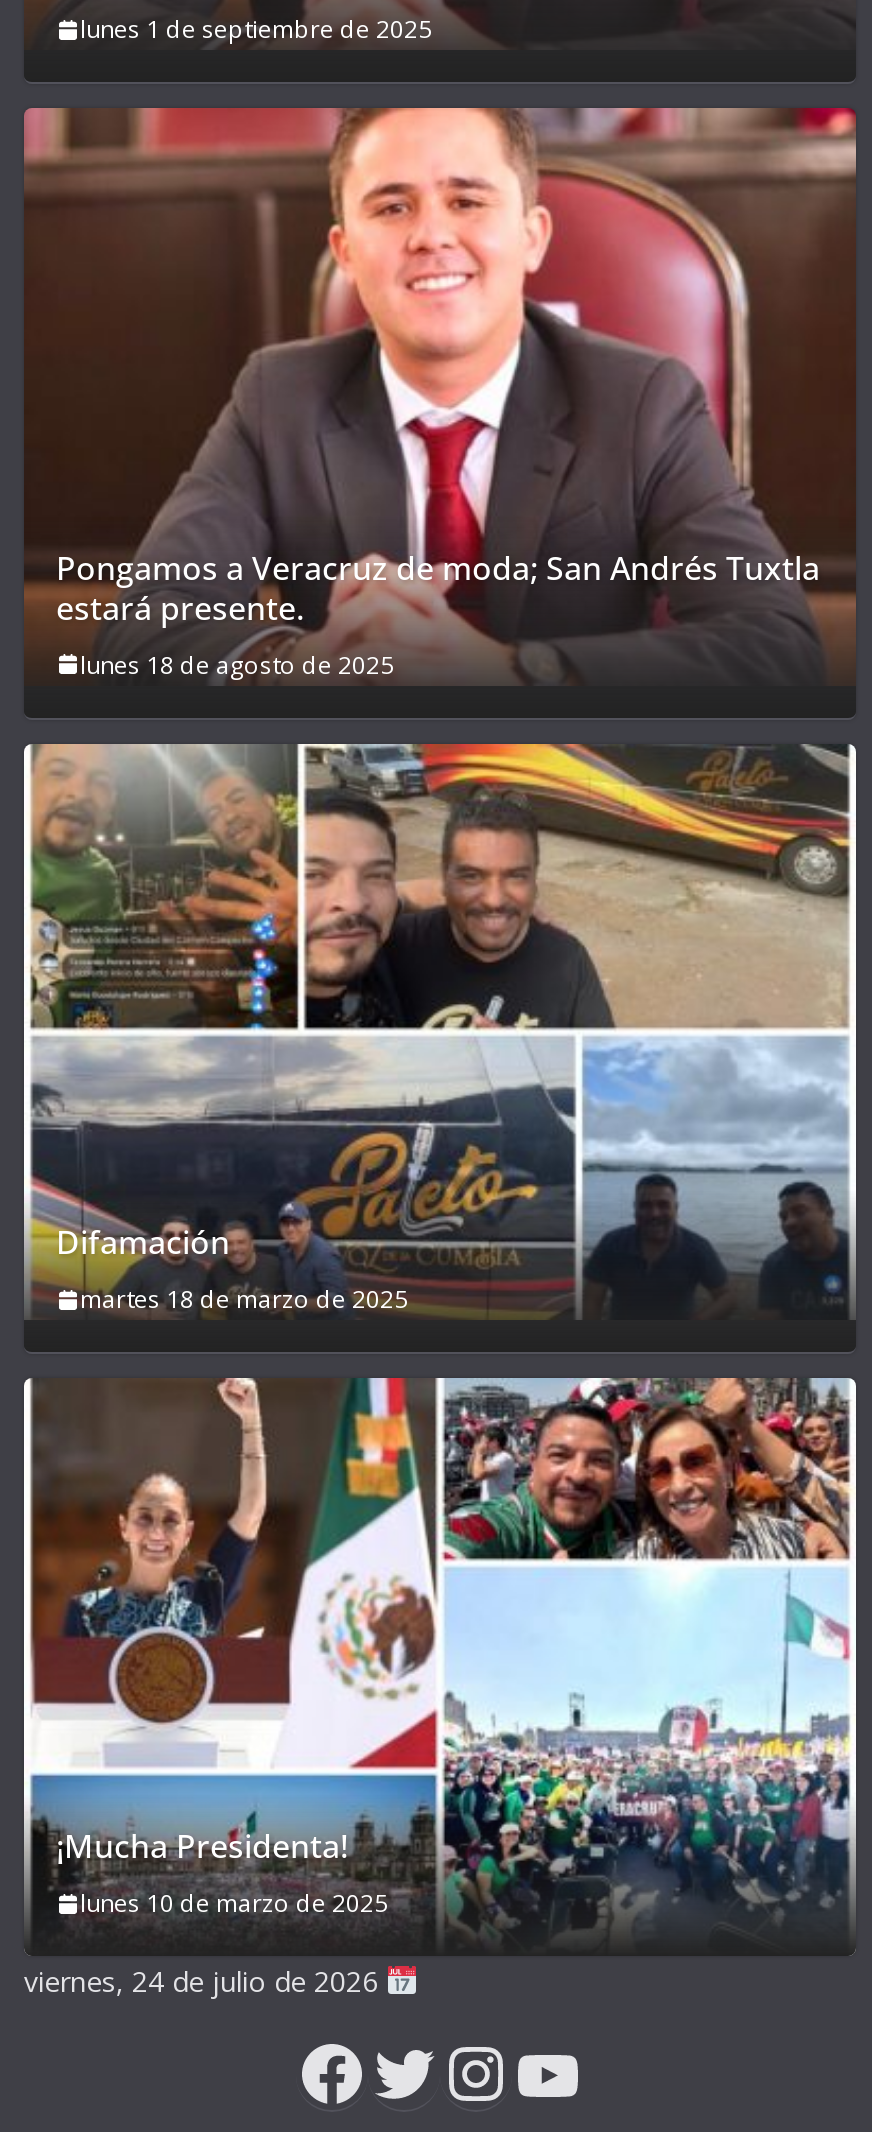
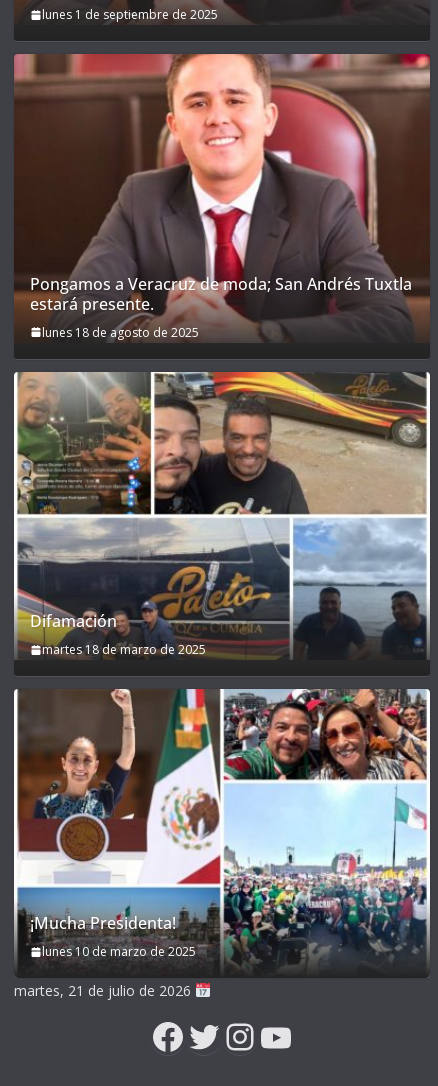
- viernes, 24 de julio de 2026
+ martes, 21 de julio de 2026
